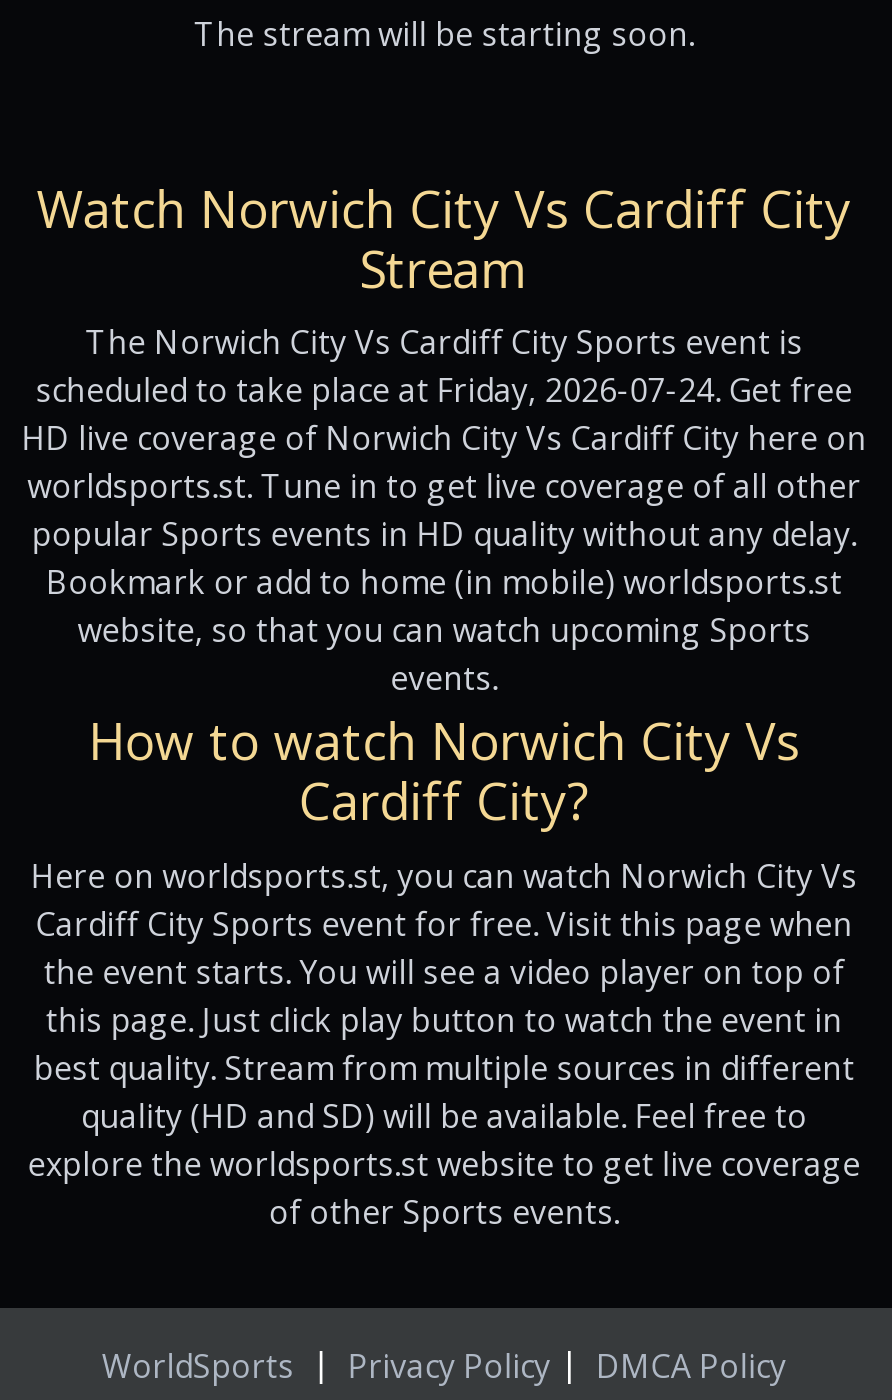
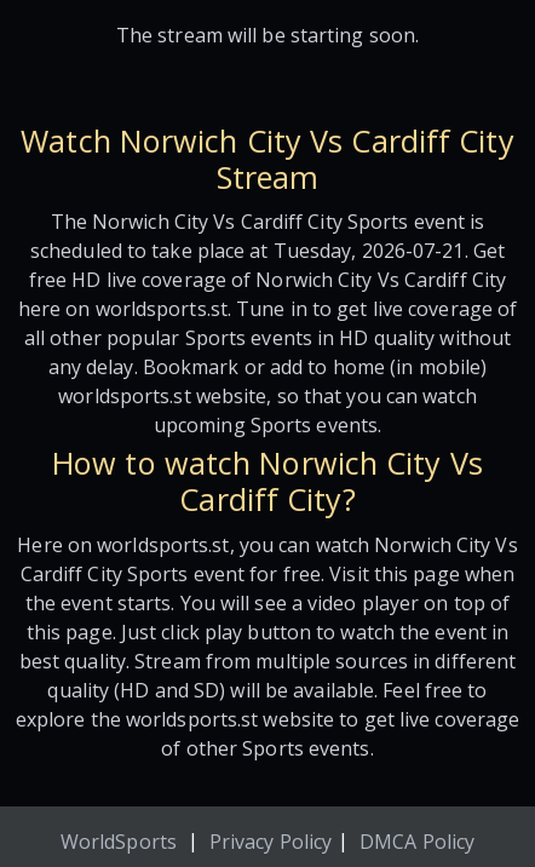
- scheduled to take place at Friday, 2026-07-24. Get free
- HD live coverage of Norwich City Vs Cardiff City here on
- worldsports.st. Tune in to get live coverage of all other
- popular Sports events in HD quality without any delay.
- Bookmark or add to home (in mobile) worldsports.st
- website, so that you can watch upcoming Sports
- events.
+ scheduled to take place at Tuesday, 2026-07-21. Get
+ free HD live coverage of Norwich City Vs Cardiff City
+ here on worldsports.st. Tune in to get live coverage of
+ all other popular Sports events in HD quality without
+ any delay. Bookmark or add to home (in mobile)
+ worldsports.st website, so that you can watch
+ upcoming Sports events.
